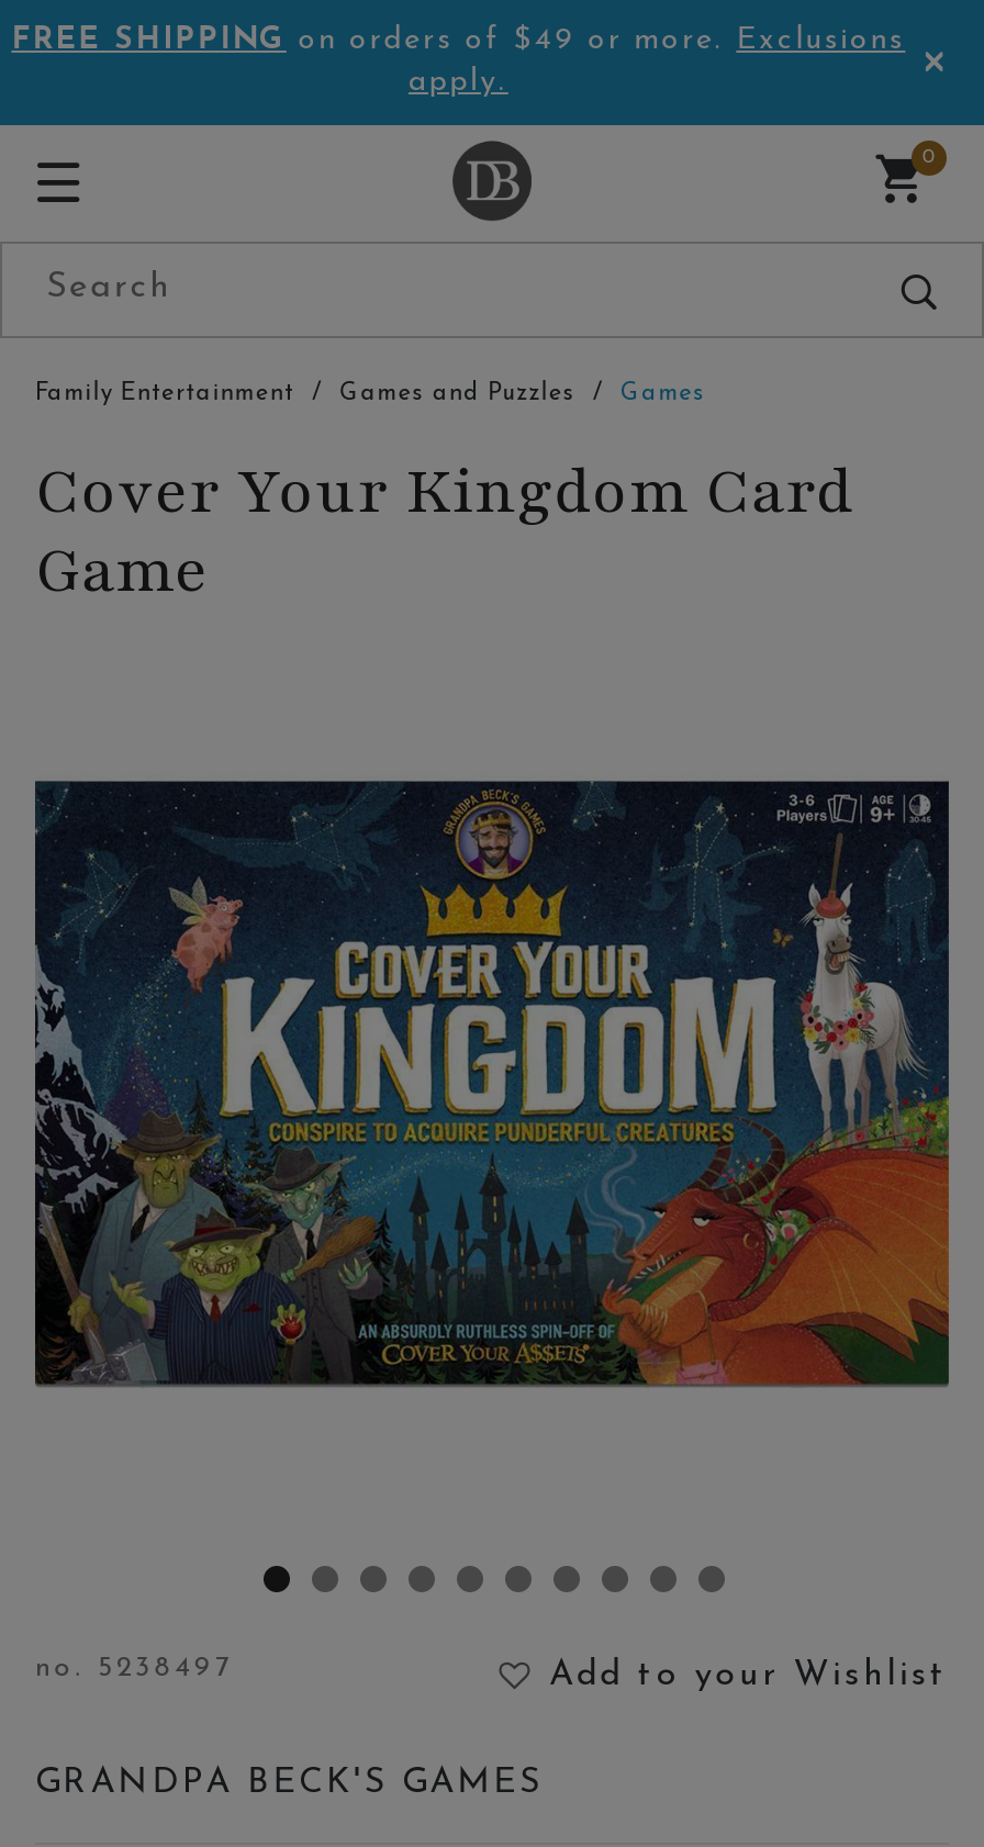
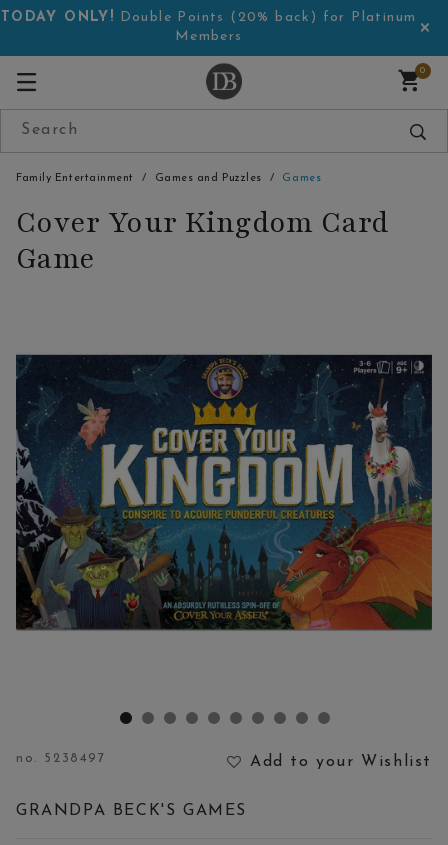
- FREE SHIPPING on orders of $49 or more. Exclusions
- apply.
+ TODAY ONLY! Double Points (20% back) for Platinum
+ Members
